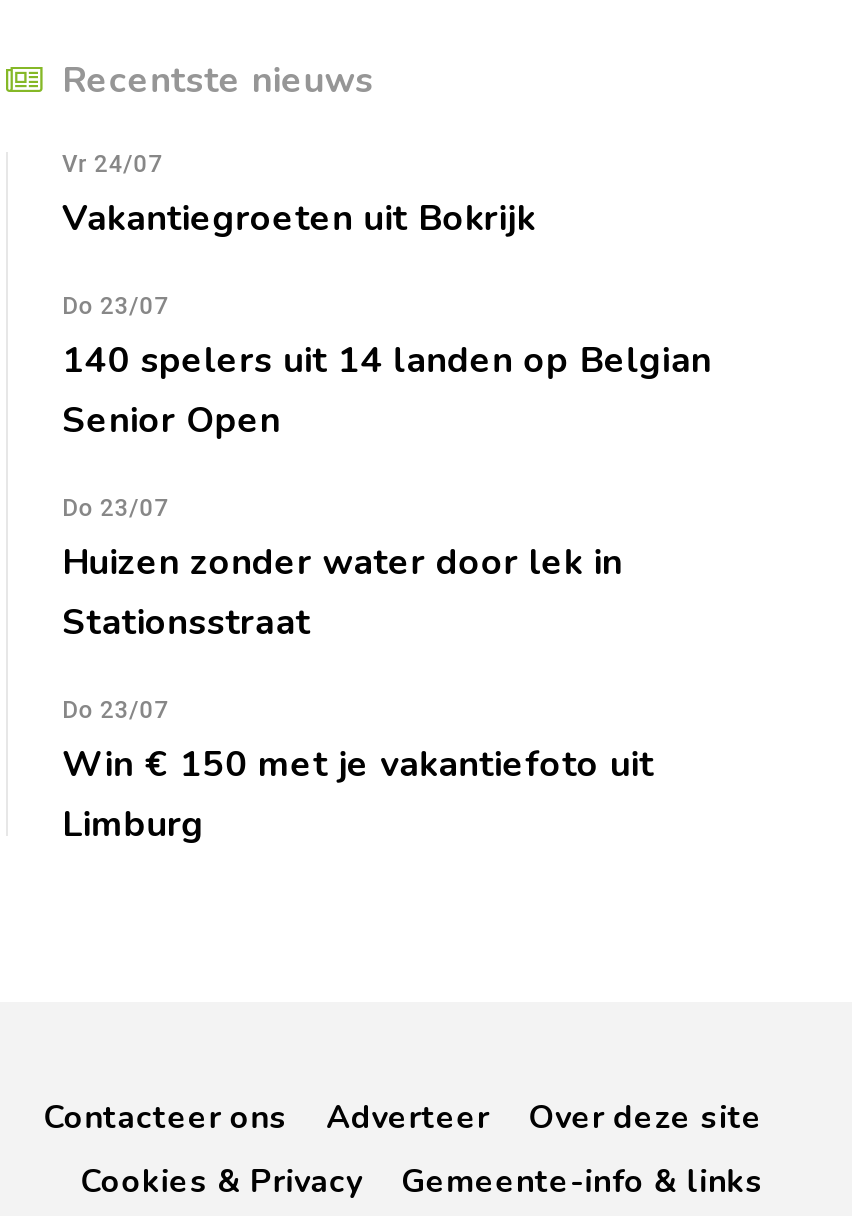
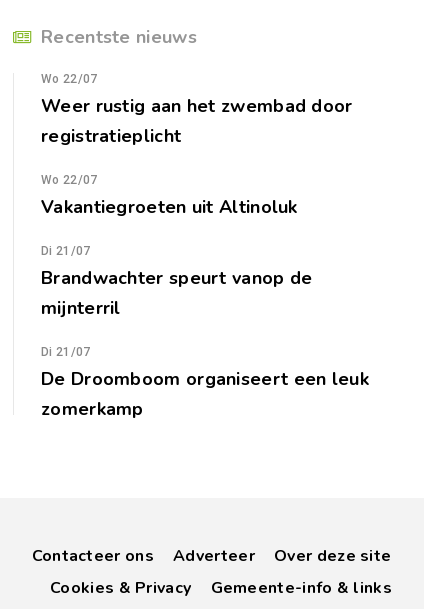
- Vr 24/07
- Vakantiegroeten uit Bokrijk
+ Wo 22/07
+ Weer rustig aan het zwembad door
+ registratieplicht

- Do 23/07
- 140 spelers uit 14 landen op Belgian
- Senior Open
+ Wo 22/07
+ Vakantiegroeten uit Altinoluk

- Do 23/07
- Huizen zonder water door lek in
- Stationsstraat
+ Di 21/07
+ Brandwachter speurt vanop de
+ mijnterril

- Do 23/07
- Win € 150 met je vakantiefoto uit
- Limburg
+ Di 21/07
+ De Droomboom organiseert een leuk
+ zomerkamp
